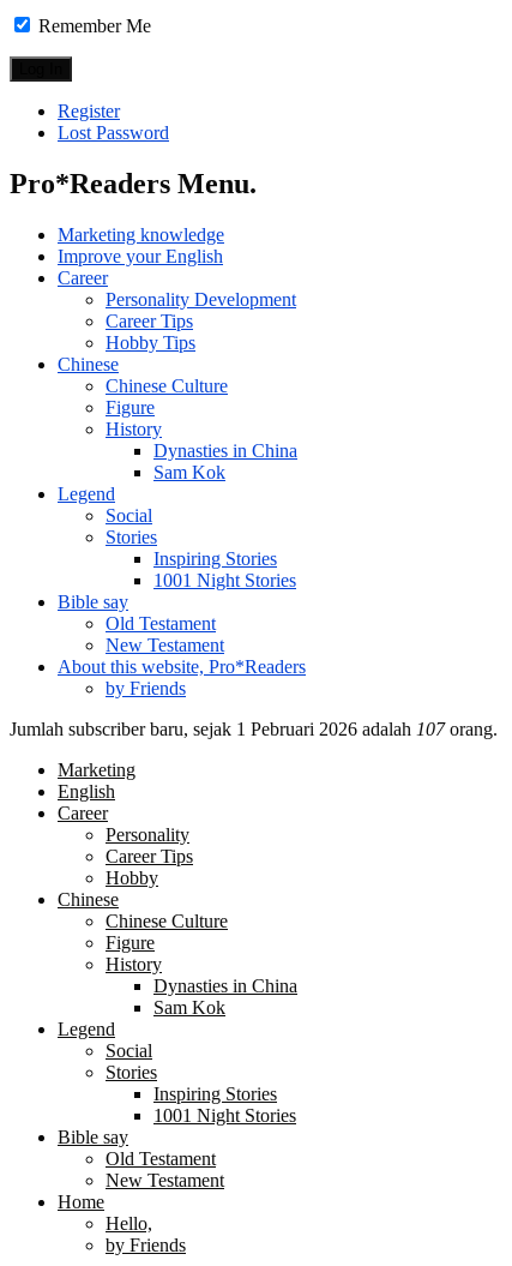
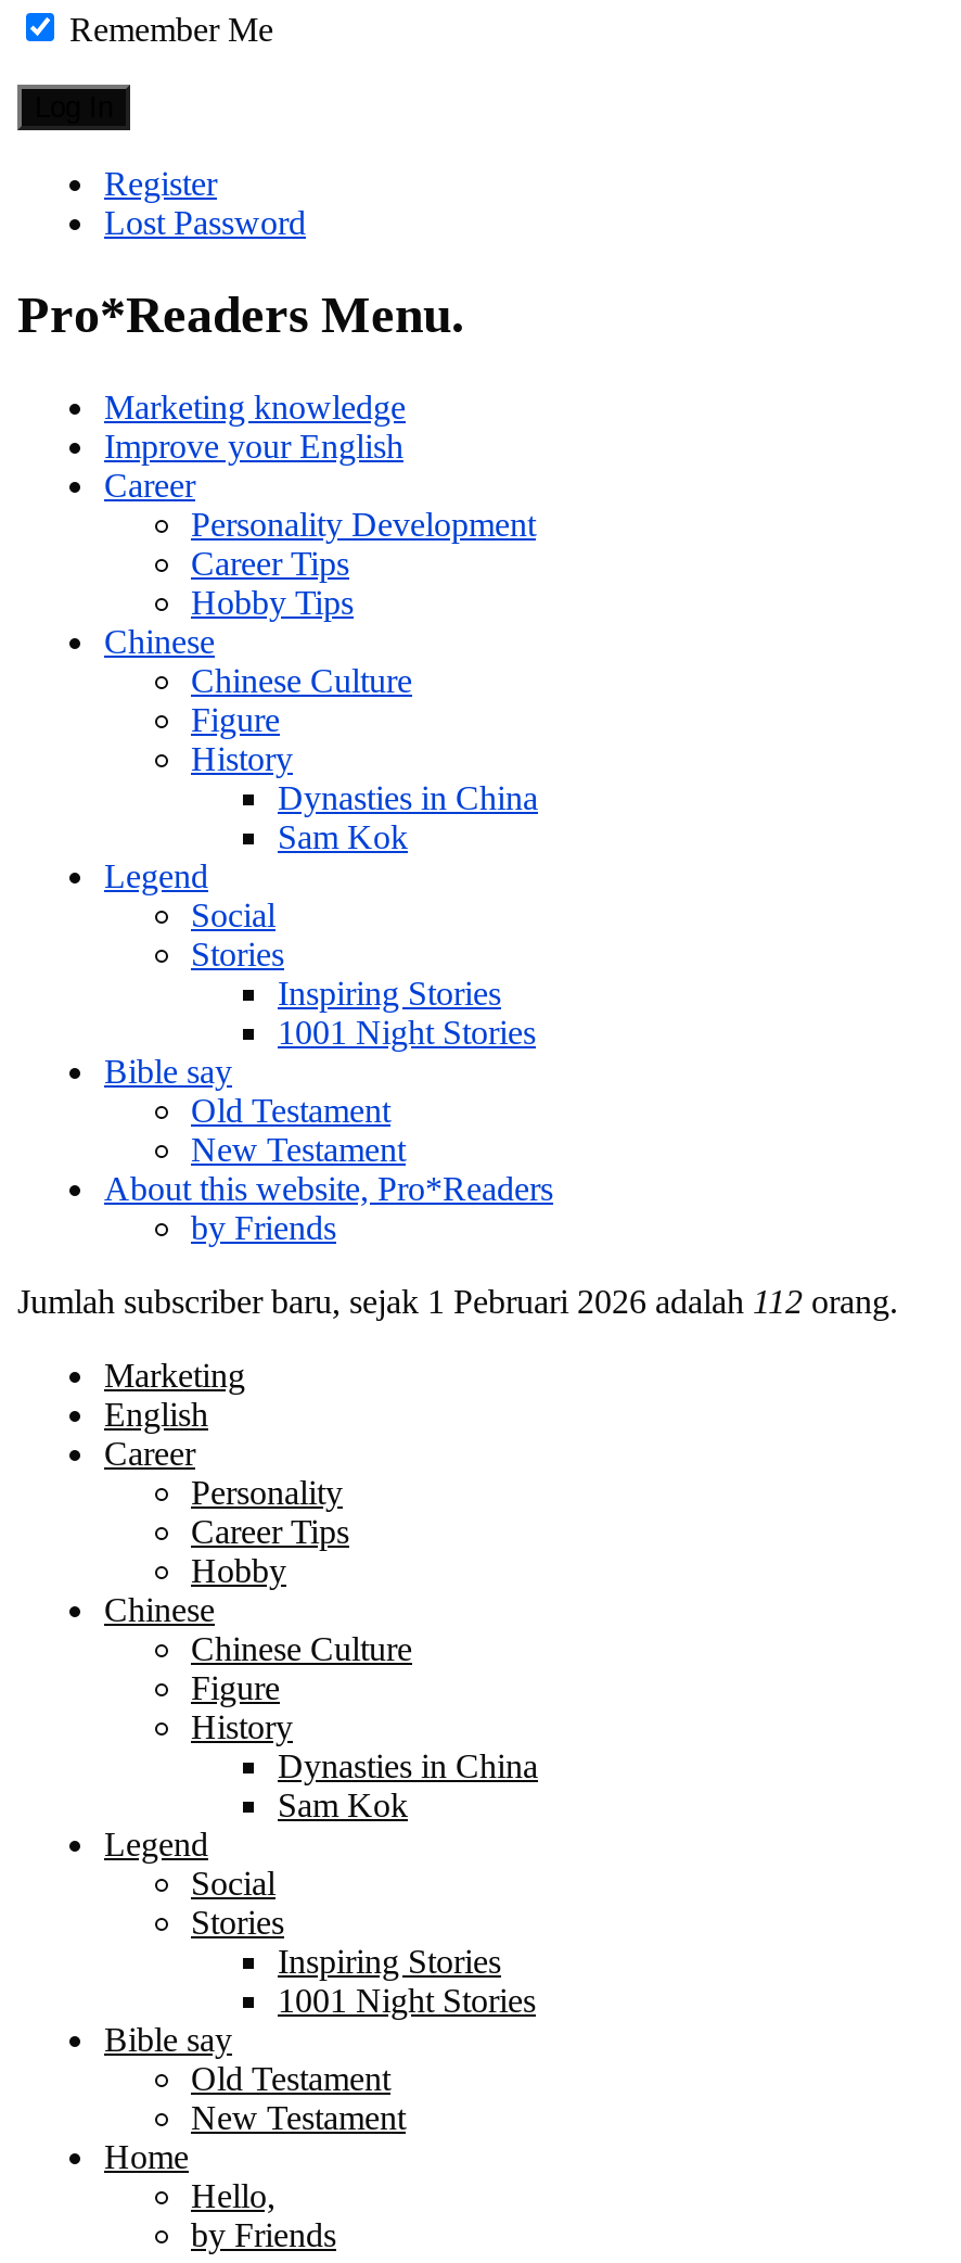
- Jumlah subscriber baru, sejak 1 Pebruari 2026 adalah 107 orang.
+ Jumlah subscriber baru, sejak 1 Pebruari 2026 adalah 112 orang.
